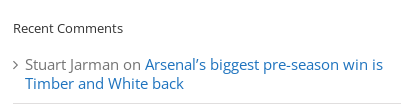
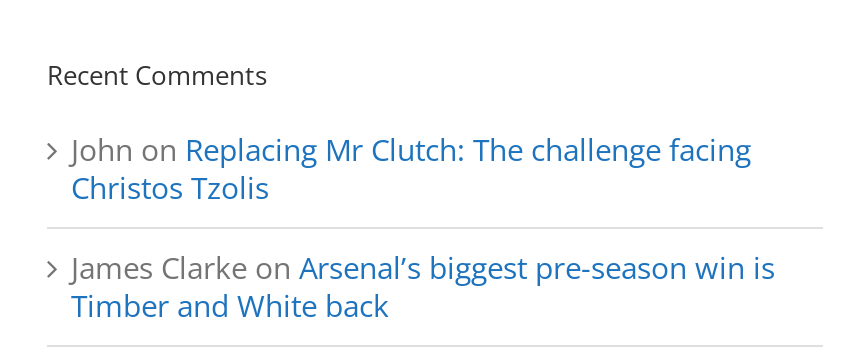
- Stuart Jarman on Arsenal’s biggest pre-season win is
+ John on Replacing Mr Clutch: The challenge facing
+ Christos Tzolis
+ James Clarke on Arsenal’s biggest pre-season win is
